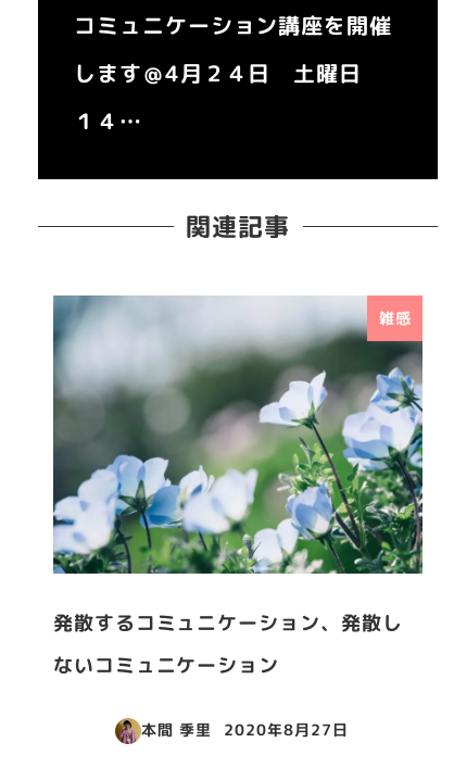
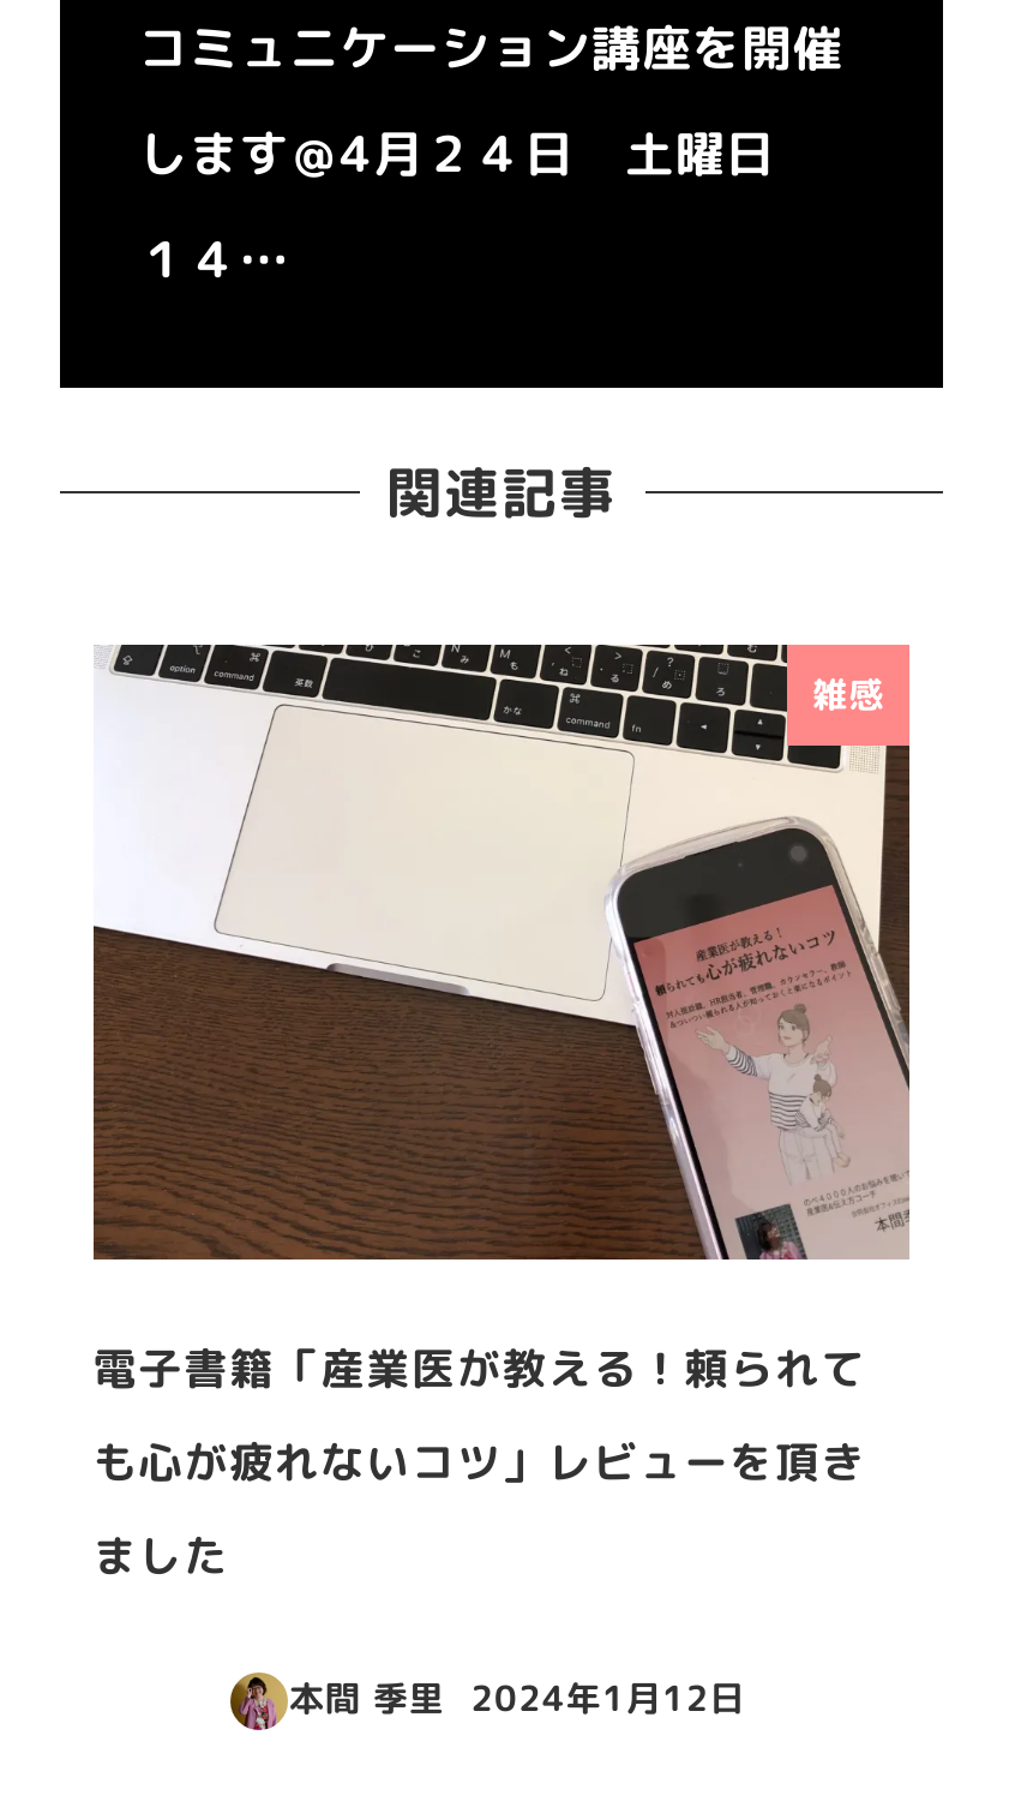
- [image]
- 発散するコミュニケーション、発散し
- ないコミュニケーション
+ [image]
+ 電子書籍「産業医が教える！頼られて
+ も心が疲れないコツ」レビューを頂き
+ ました

- 本間 季里 2020年8月27日
+ 本間 季里 2024年1月12日
